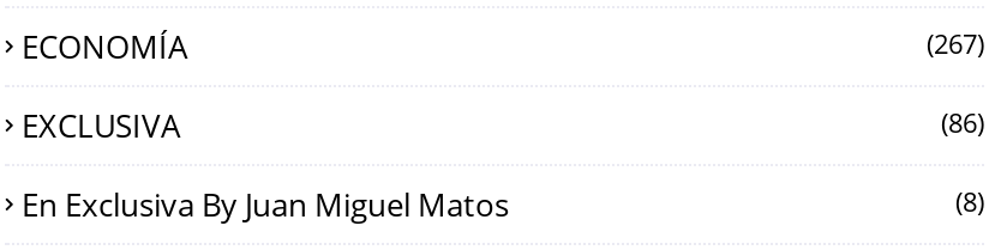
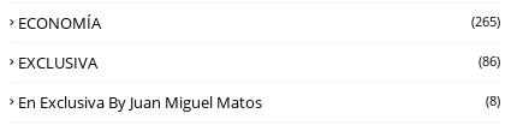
- (267)
+ (265)
